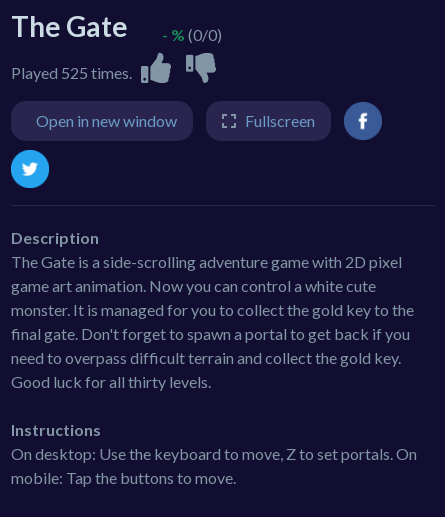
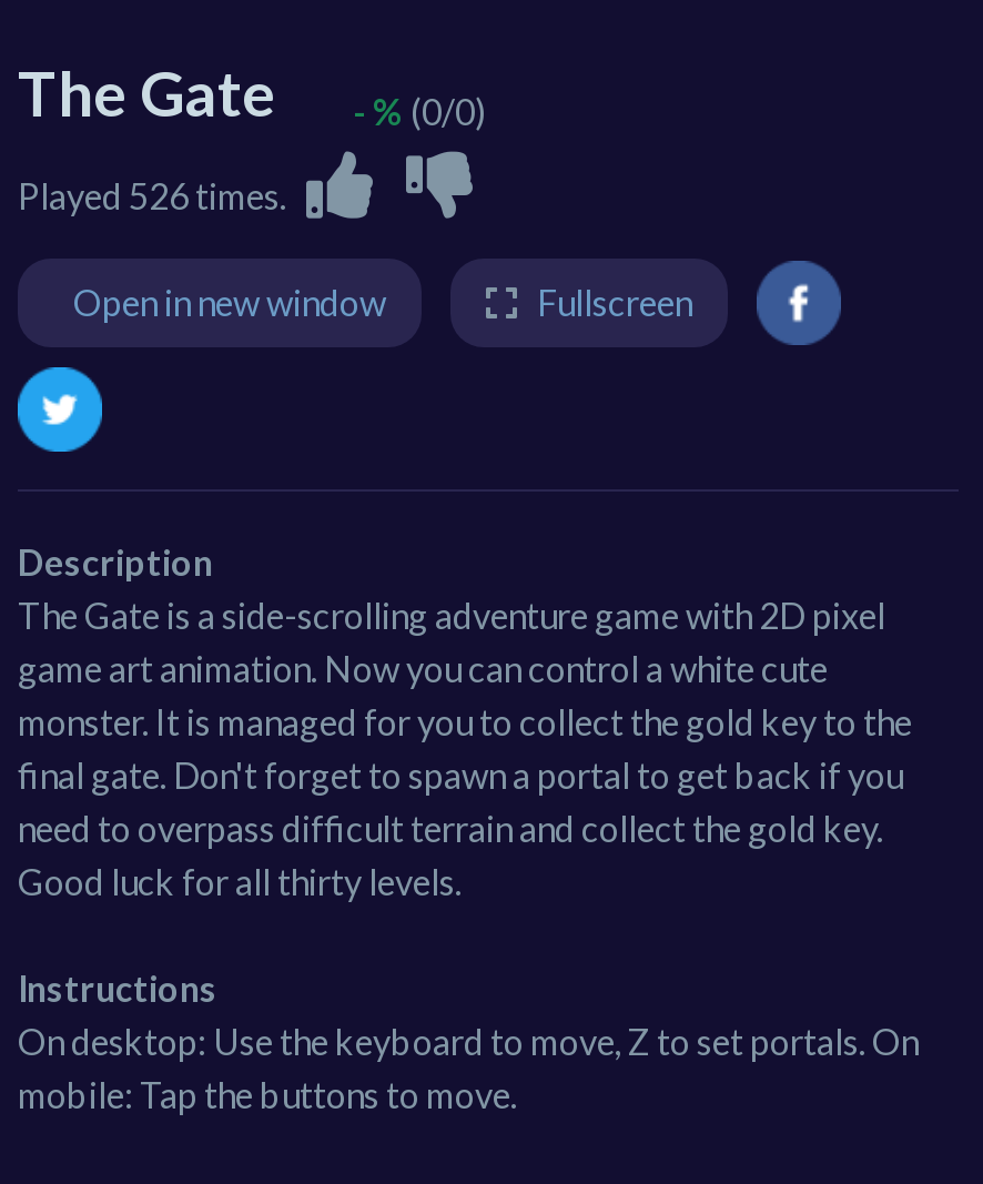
- Played 525 times.
+ Played 526 times.
